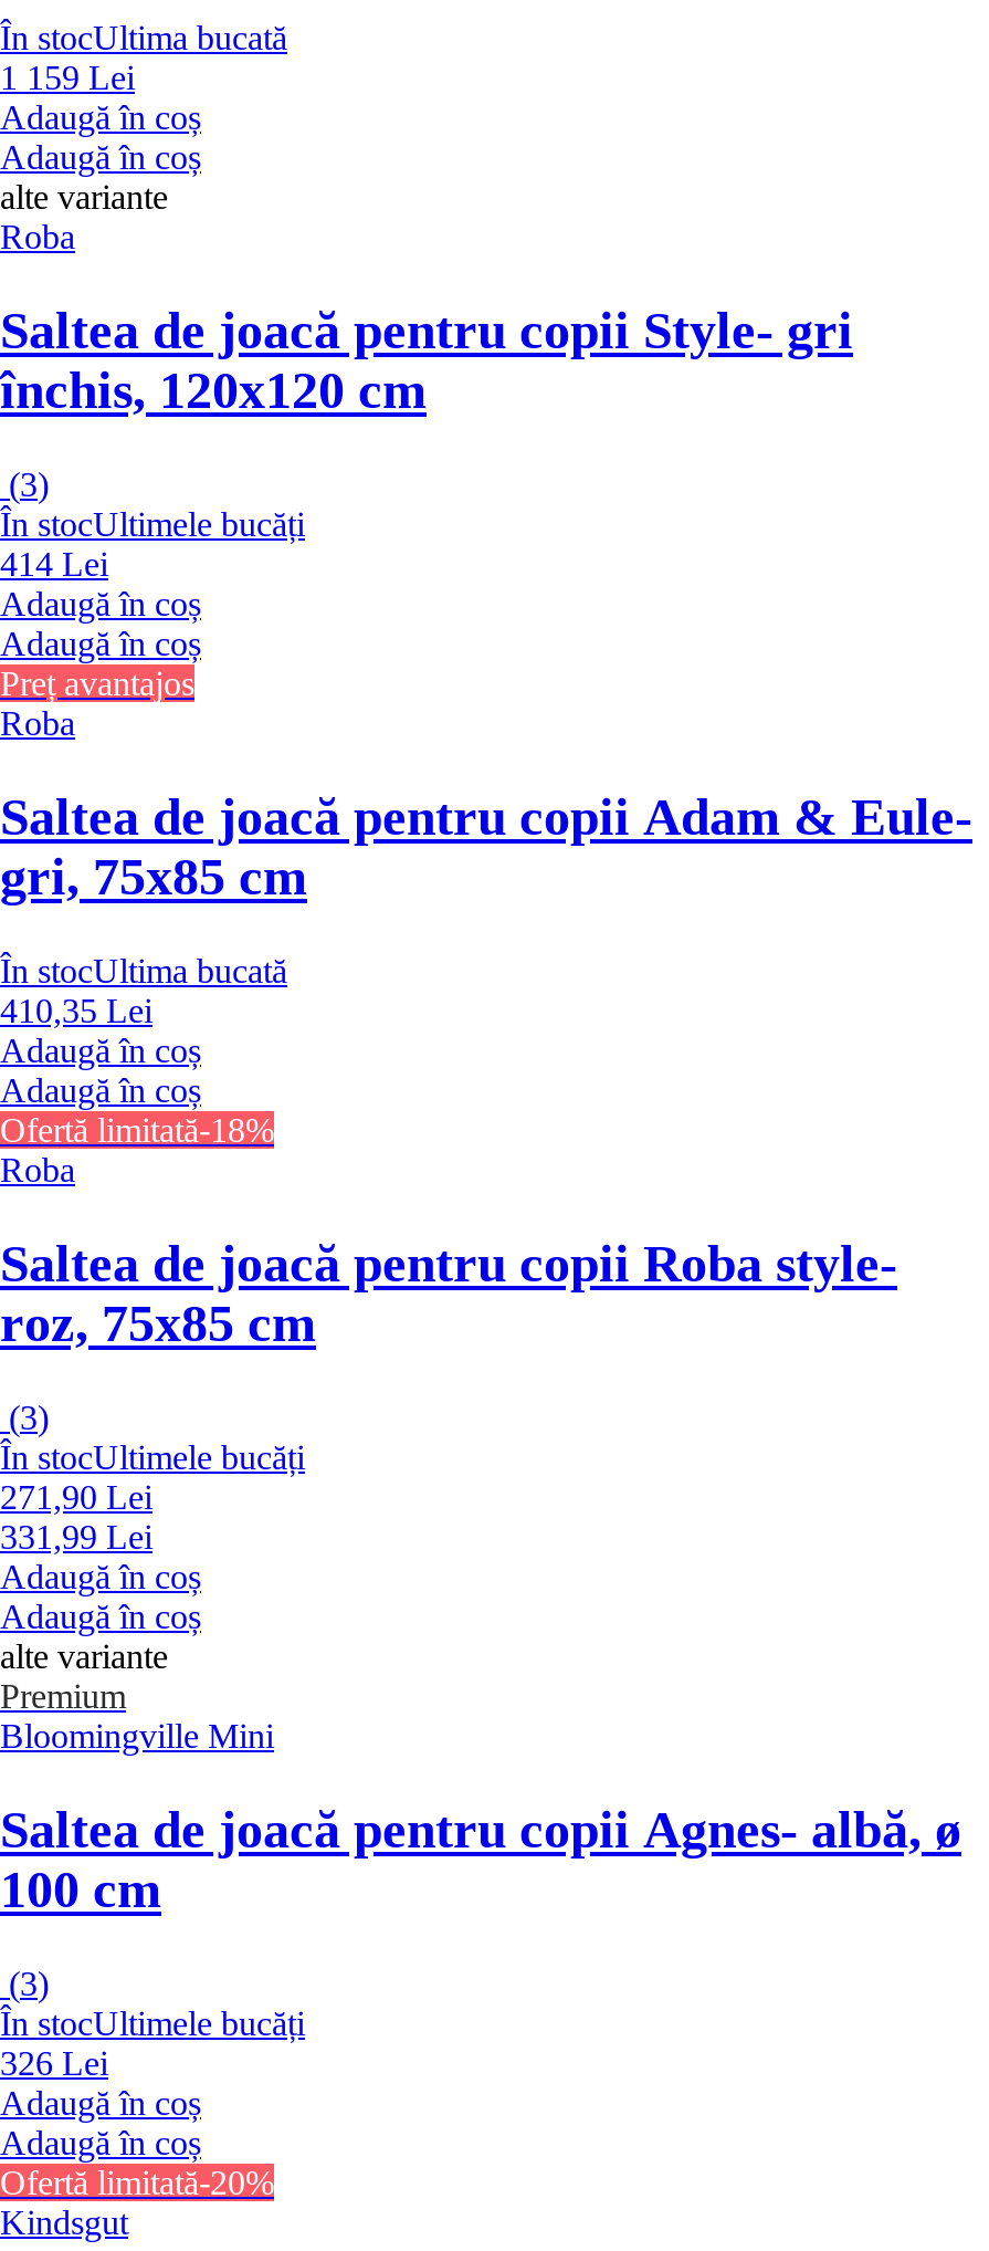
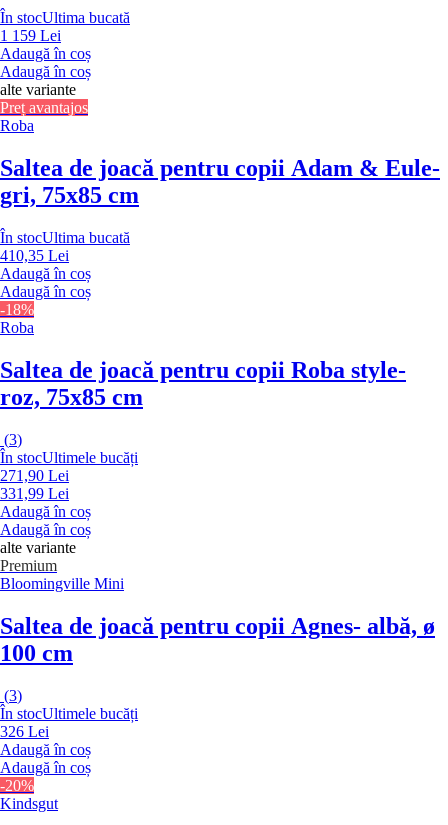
- Roba
- Saltea de joacă pentru copii Style- gri
- închis, 120x120 cm
- (3)
- În stocUltimele bucăți
- 414 Lei
- Adaugă în coș
- Adaugă în coș

- Ofertă limitată-18%
+ -18%

- Ofertă limitată-20%
+ -20%
